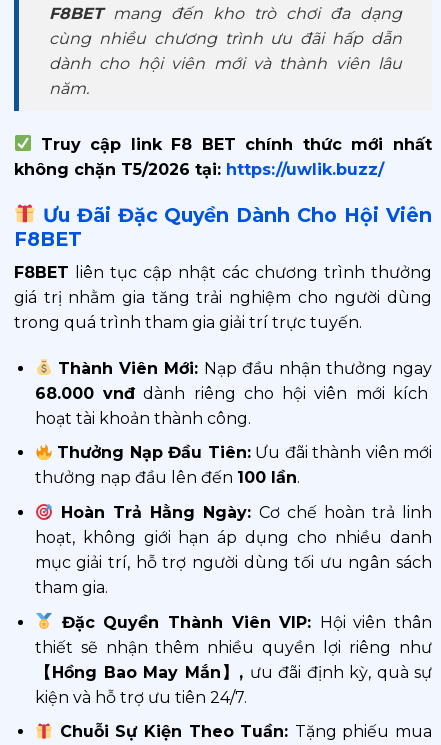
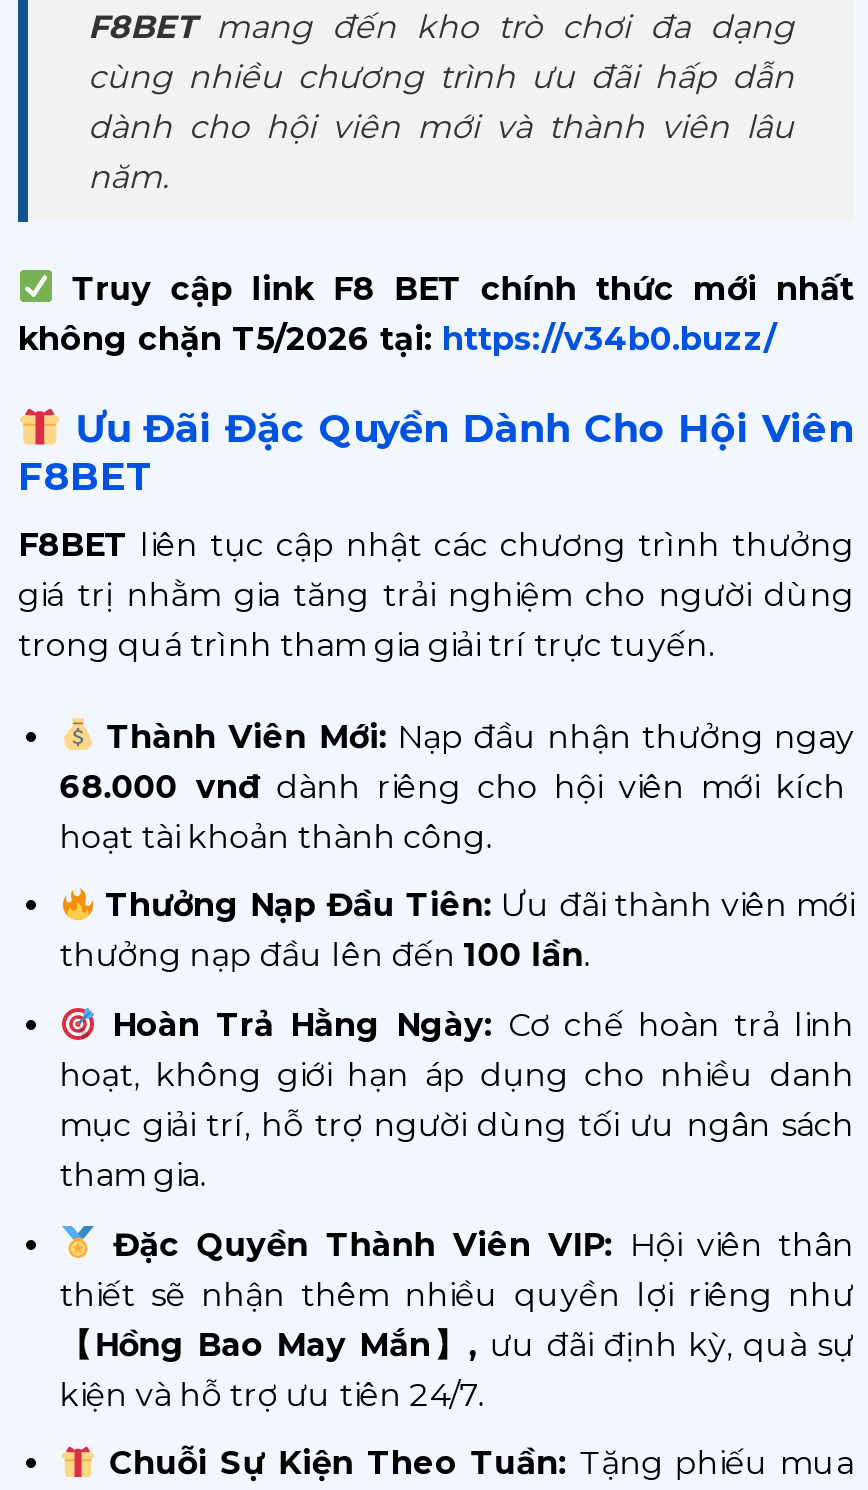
- không chặn T5/2026 tại: https://uwlik.buzz/
+ không chặn T5/2026 tại: https://v34b0.buzz/
